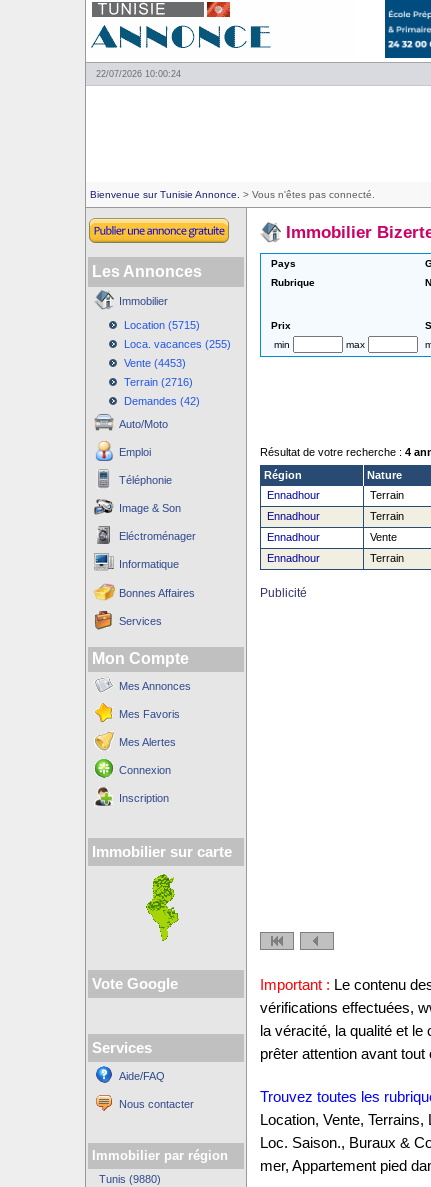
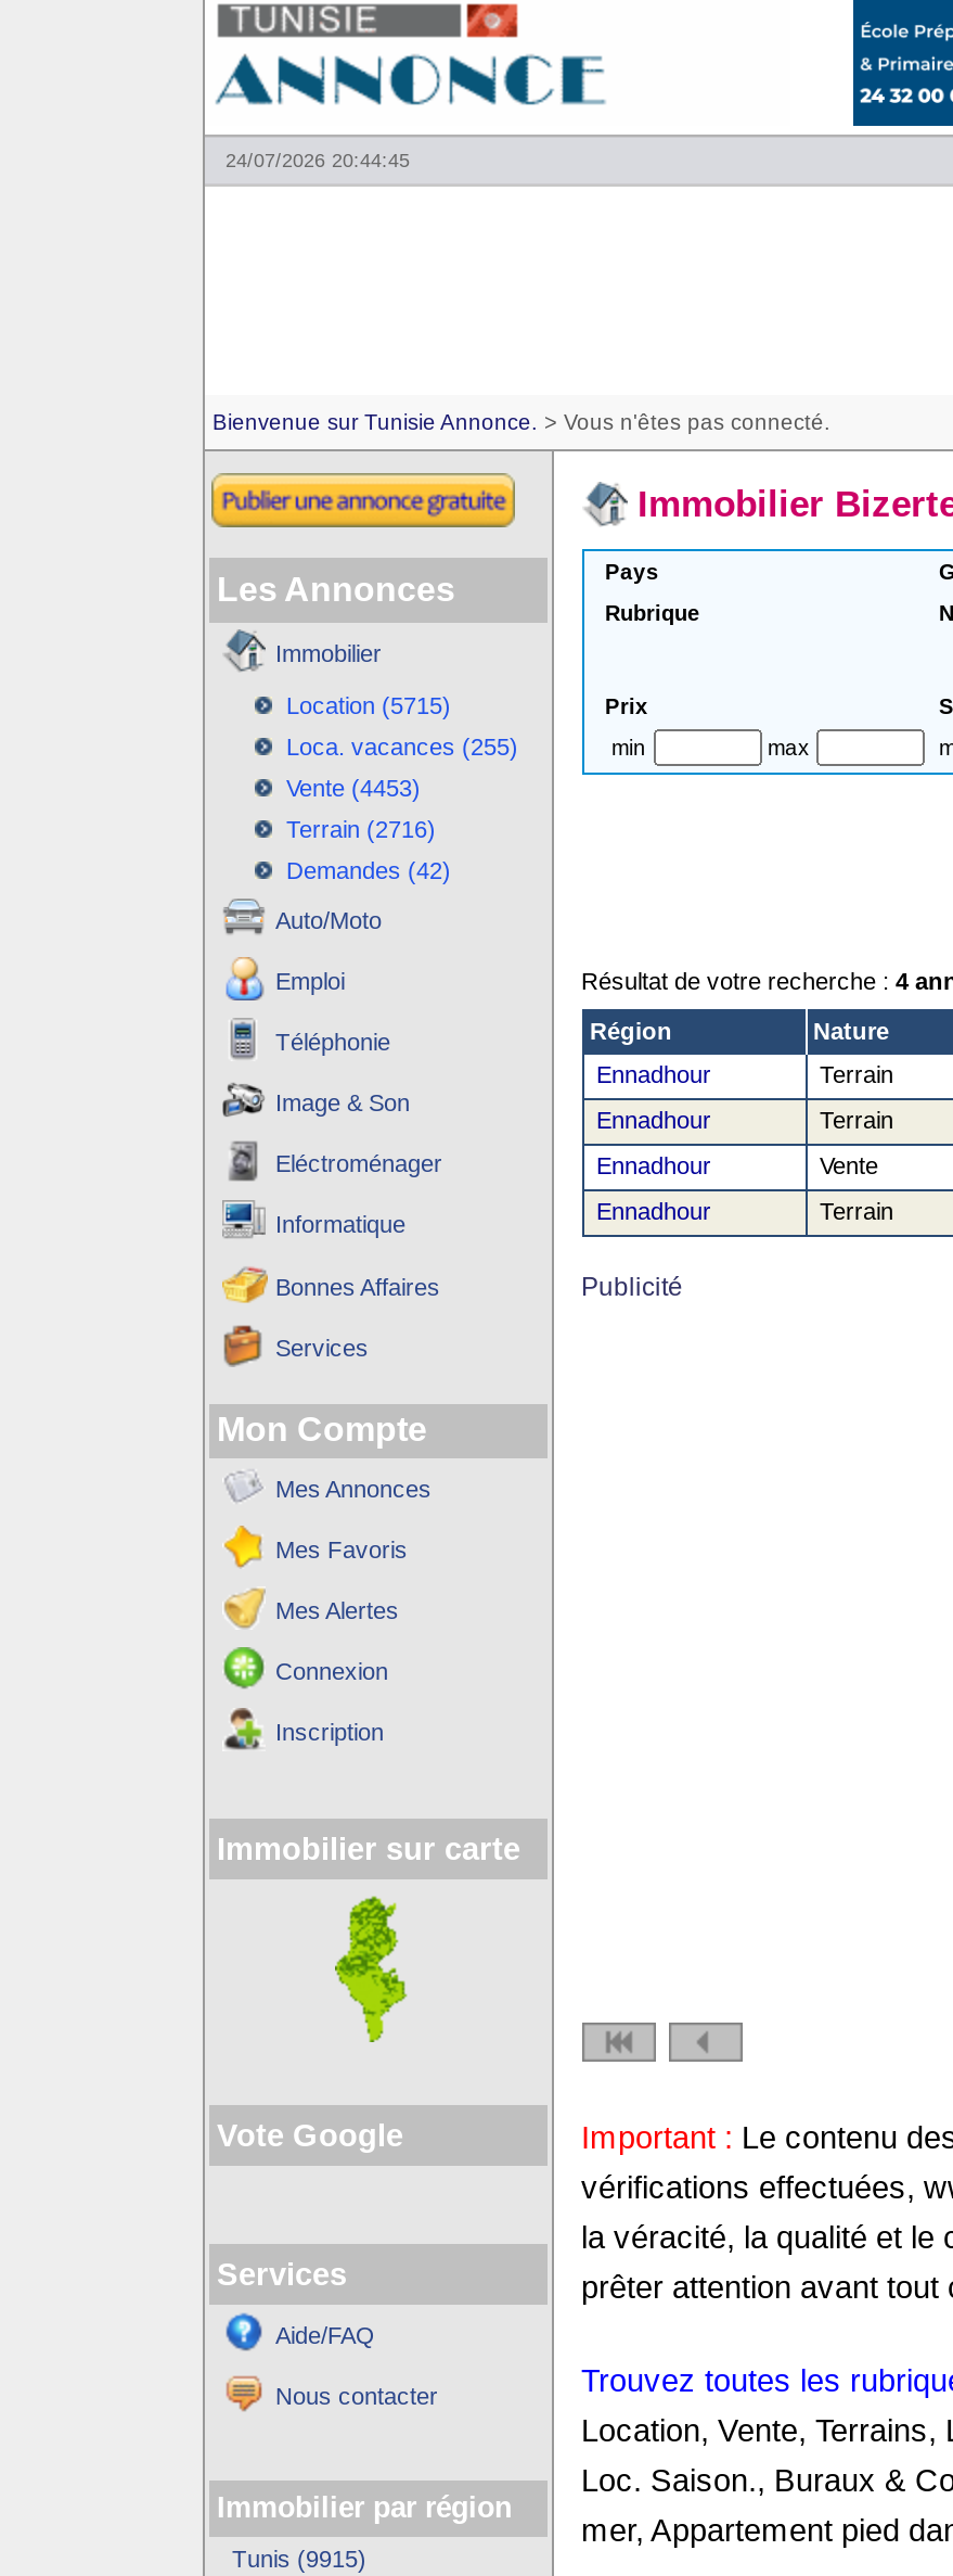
- 22/07/2026 10:00:24
+ 24/07/2026 20:44:45

- Tunis (9880)
+ Tunis (9915)
